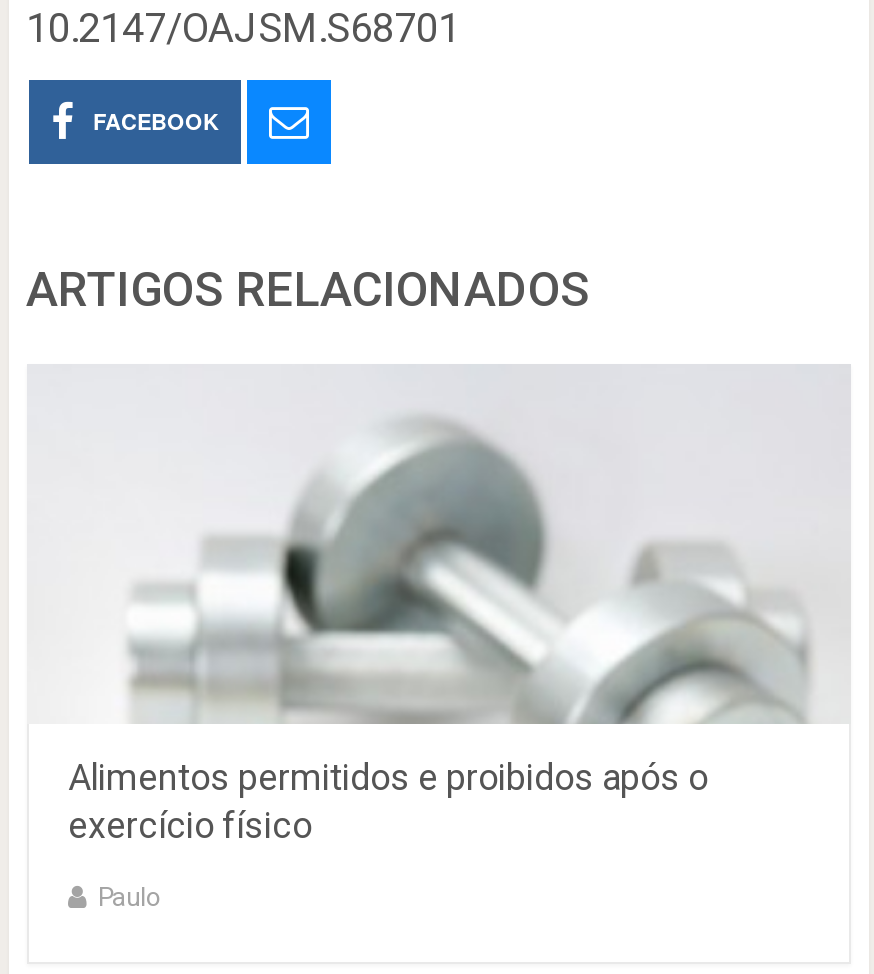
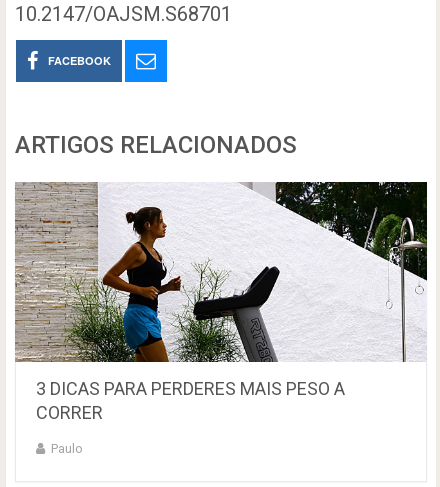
- [image]
- Alimentos permitidos e proibidos após o
- exercício físico
+ [image]
+ 3 DICAS PARA PERDERES MAIS PESO A
+ CORRER
